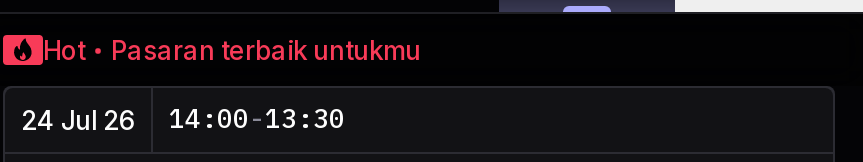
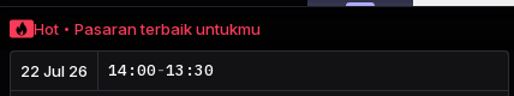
- 24 Jul 26 14:00 -13:30
+ 22 Jul 26 14:00 -13:30
